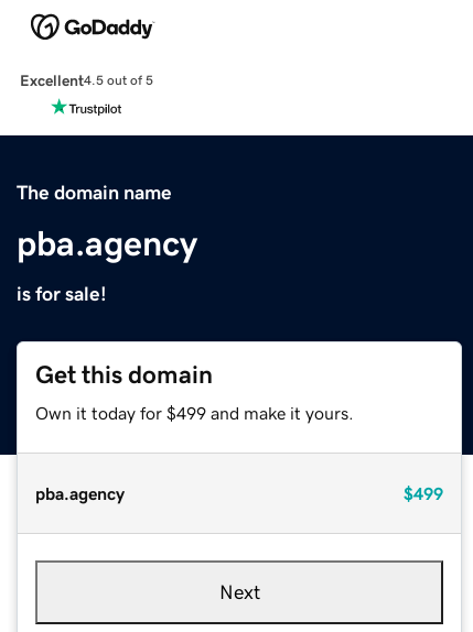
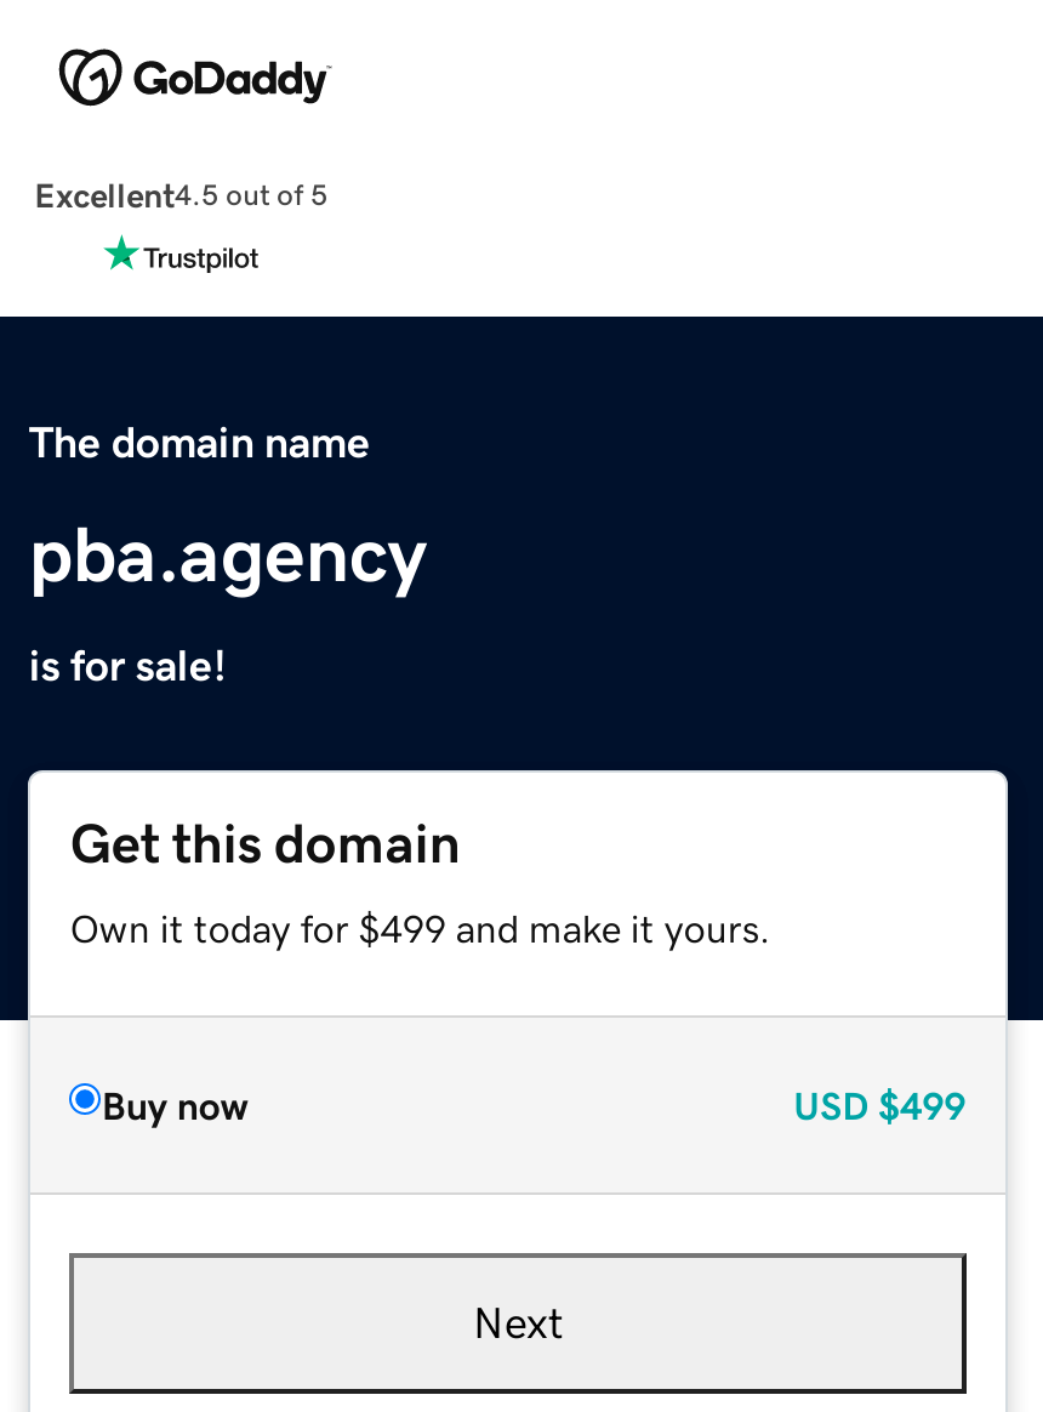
- pba.agency
- $499
+ Buy now
+ USD $499
